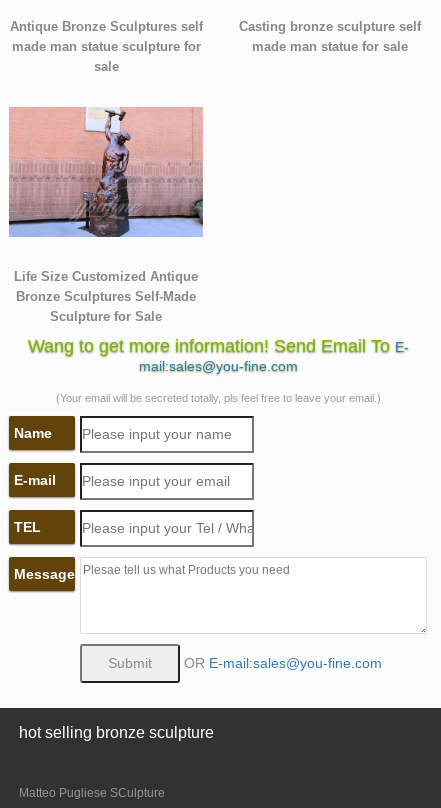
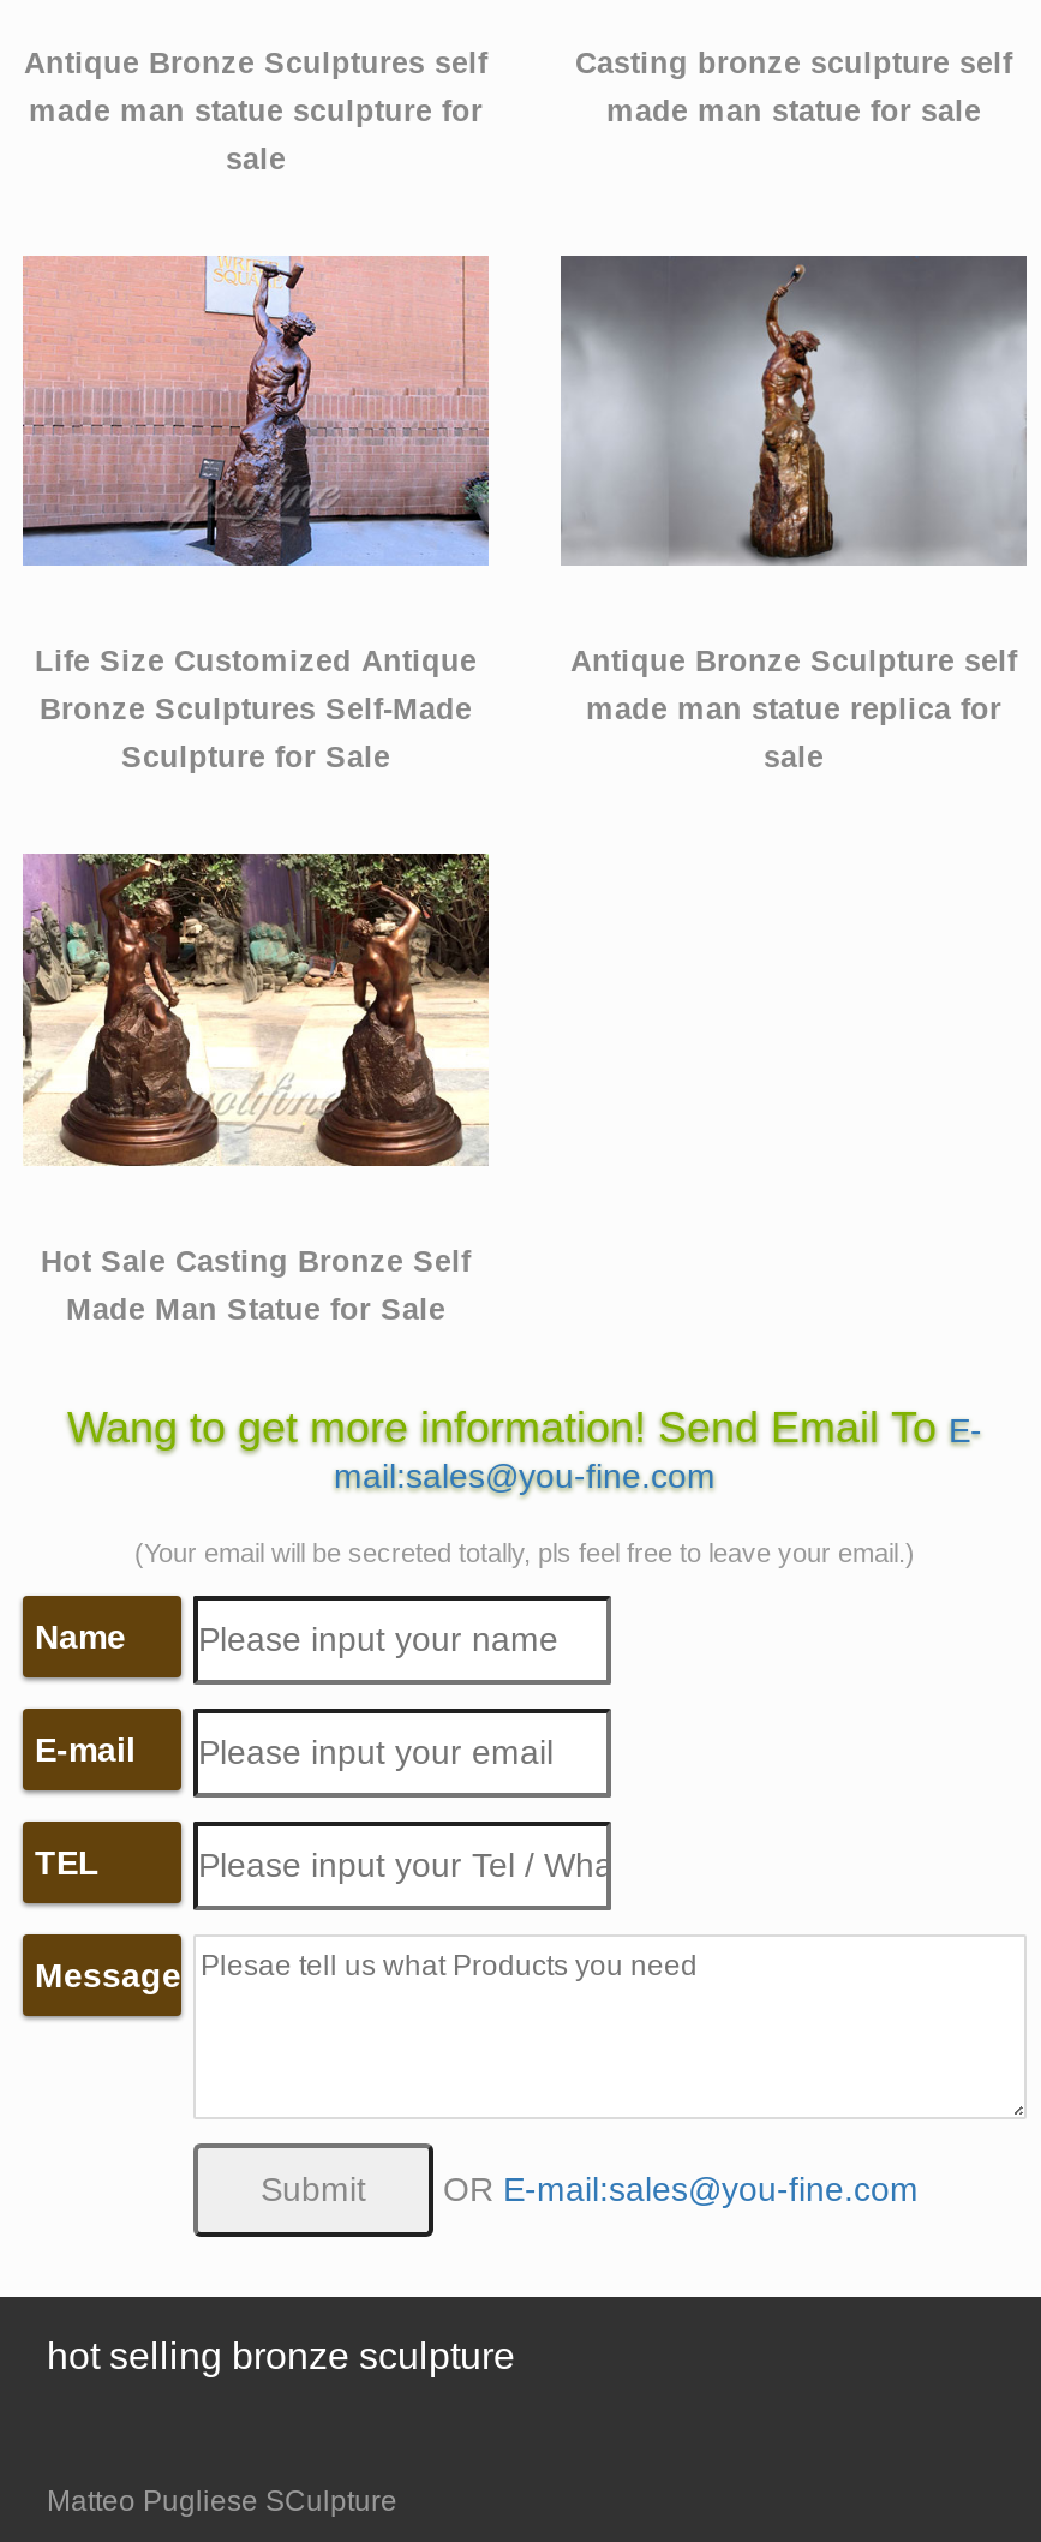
+ [image]
+ Antique Bronze Sculpture self
+ made man statue replica for
+ sale

+ [image]
+ Hot Sale Casting Bronze Self
+ Made Man Statue for Sale
